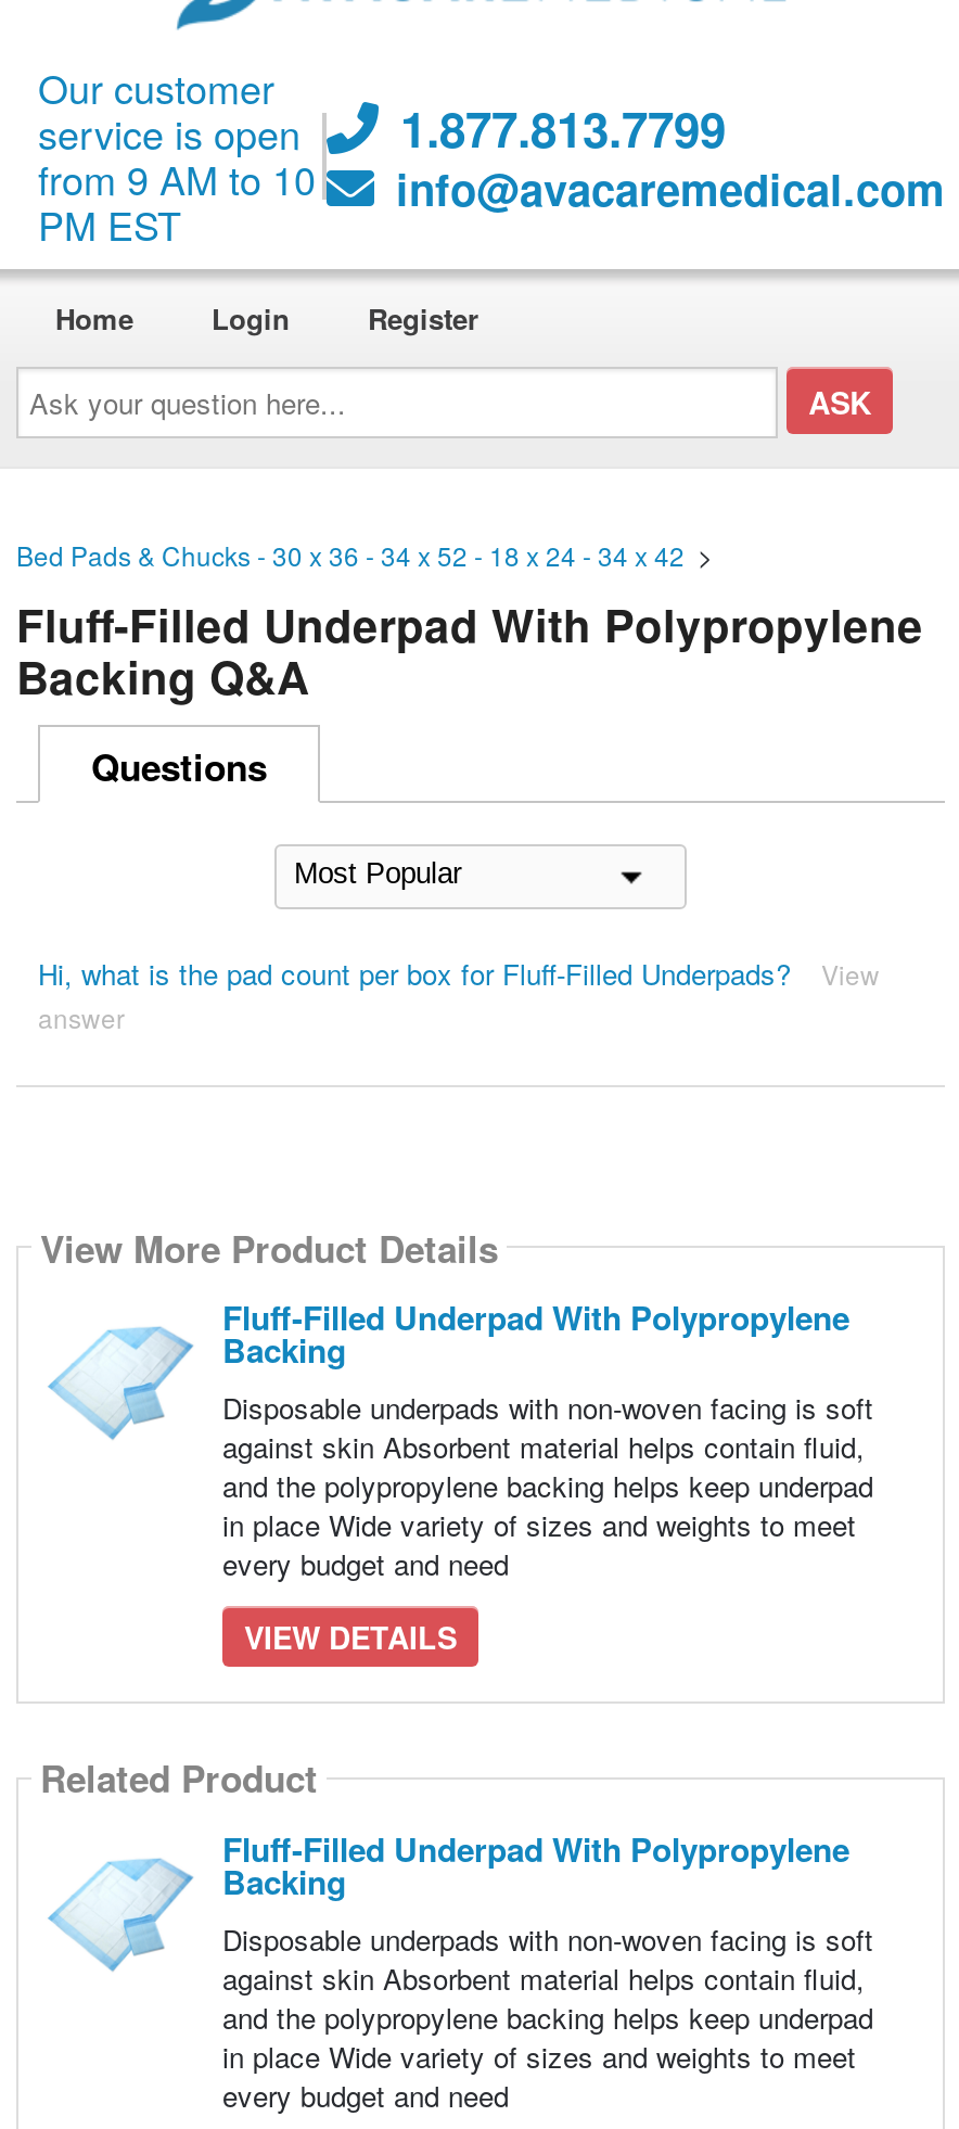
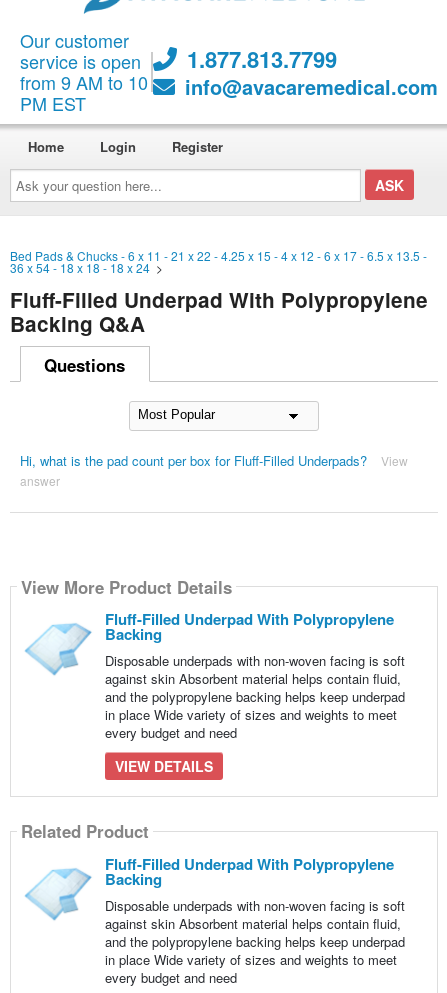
- Bed Pads & Chucks - 30 x 36 - 34 x 52 - 18 x 24 - 34 x 42 >
+ Bed Pads & Chucks - 6 x 11 - 21 x 22 - 4.25 x 15 - 4 x 12 - 6 x 17 - 6.5 x 13.5 -
+ 36 x 54 - 18 x 18 - 18 x 24 >
